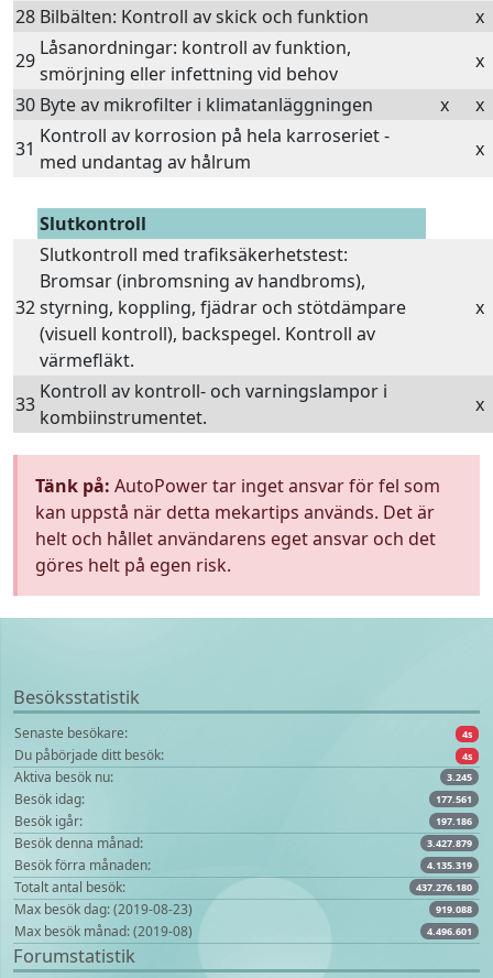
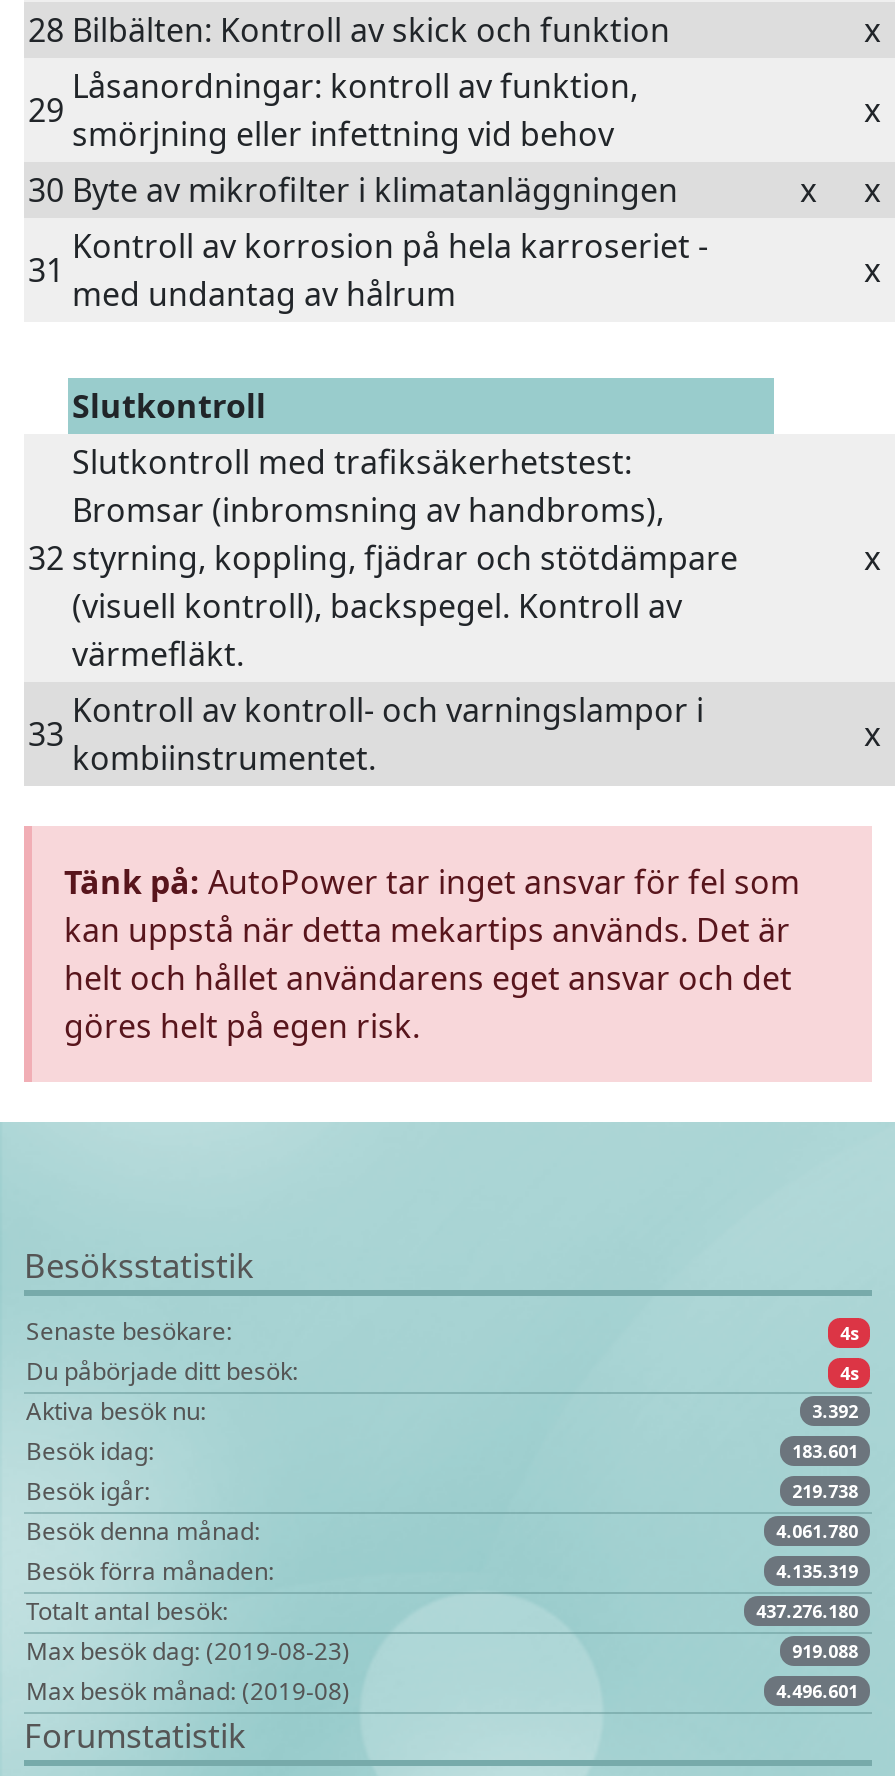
- 3.245
+ 3.392

- 177.561
+ 183.601

- 197.186
+ 219.738

- 3.427.879
+ 4.061.780
